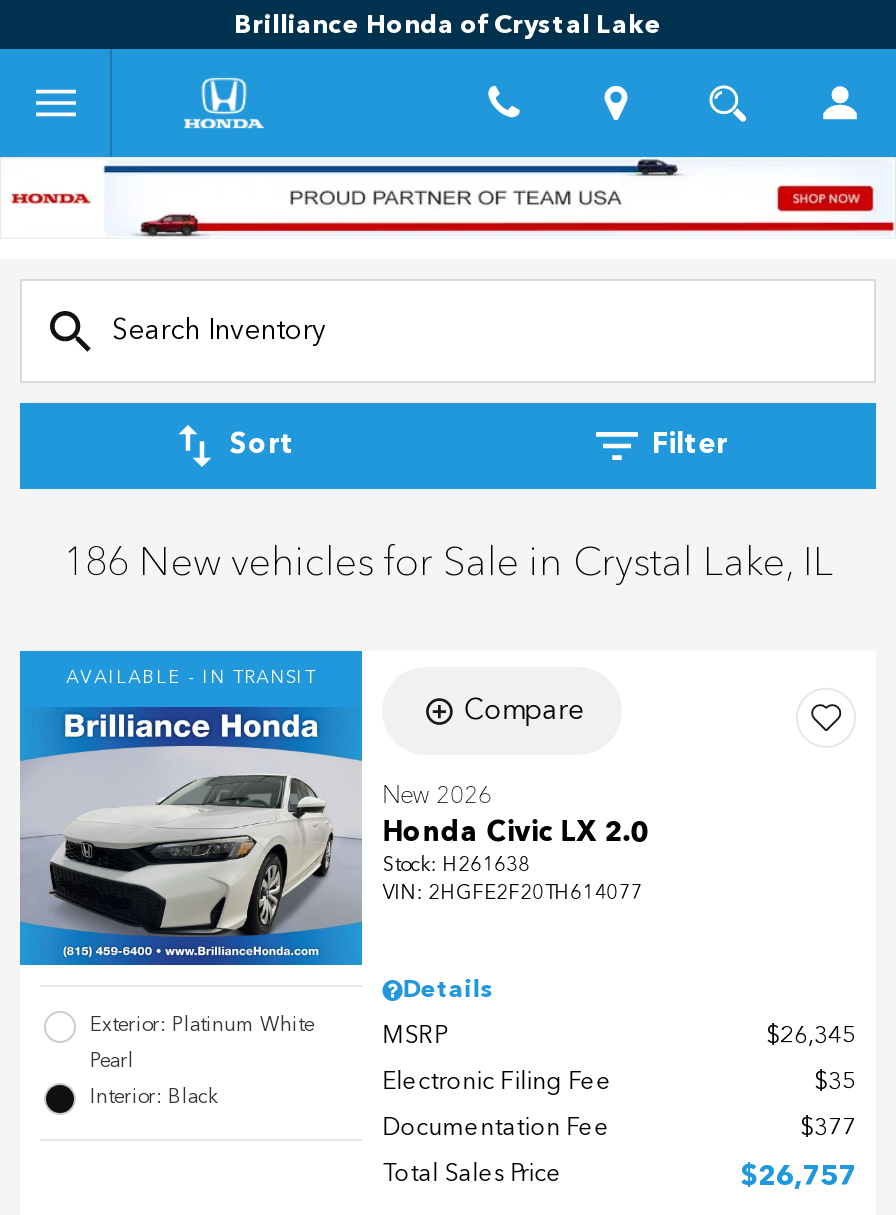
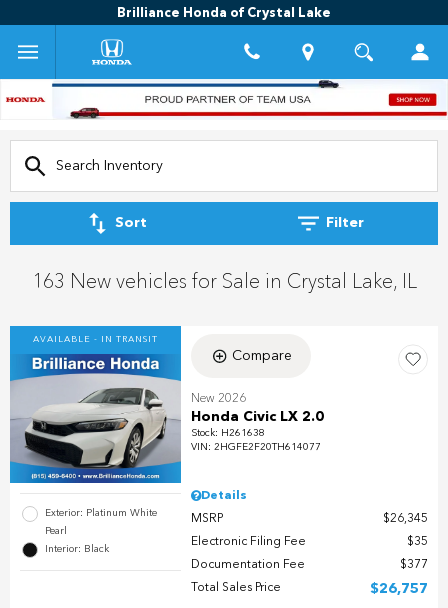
- 186 New vehicles for Sale in Crystal Lake, IL
+ 163 New vehicles for Sale in Crystal Lake, IL
